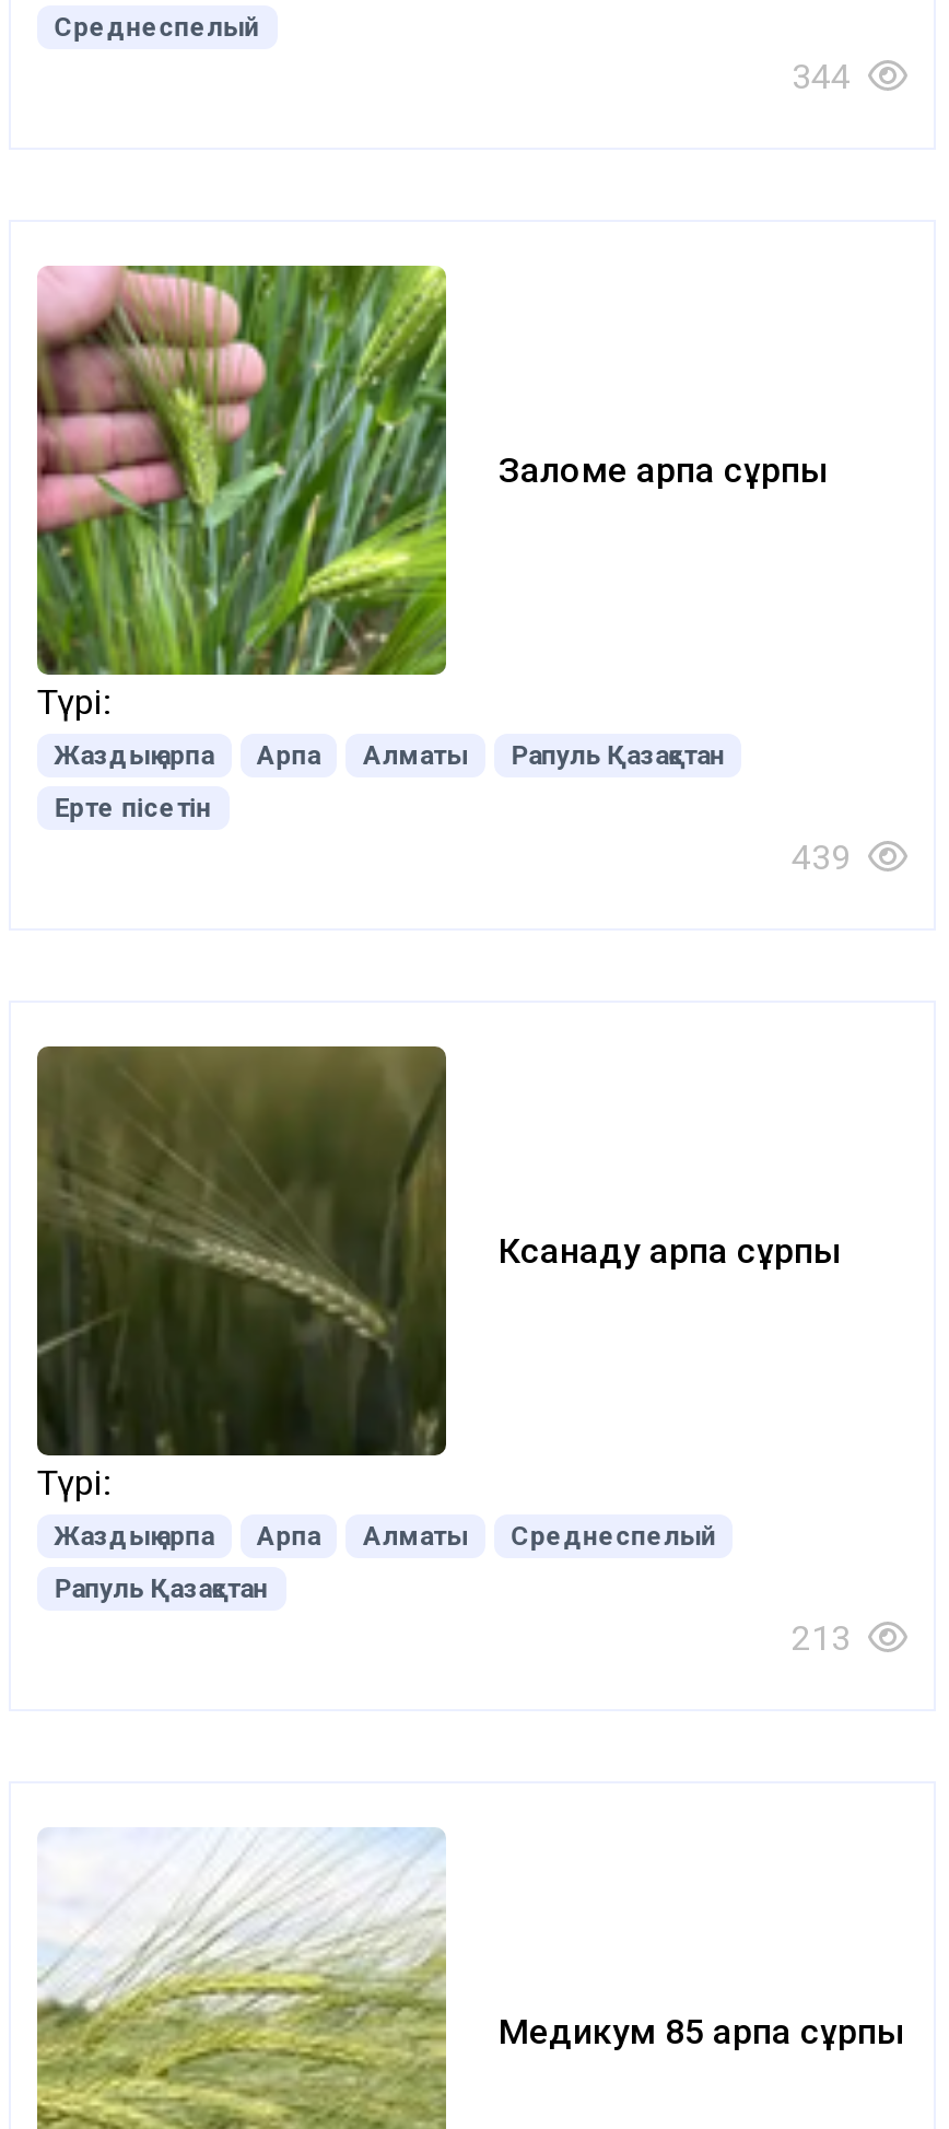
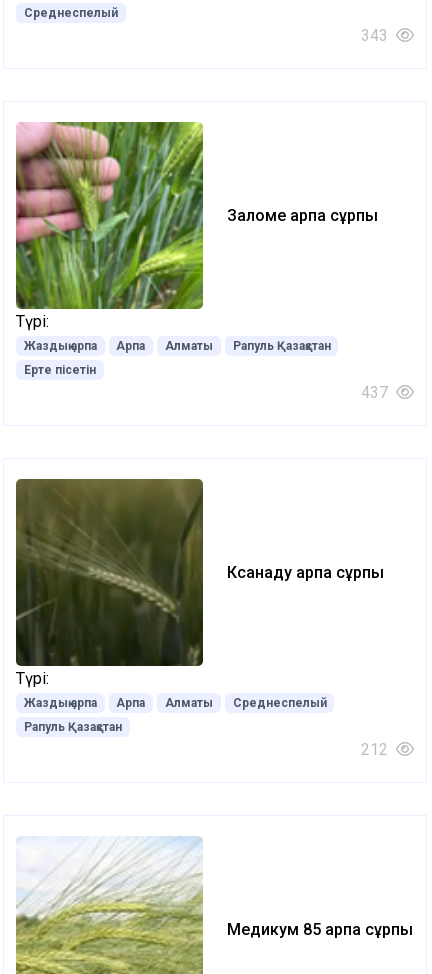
- 344
+ 343

- 439
+ 437

- 213
+ 212
